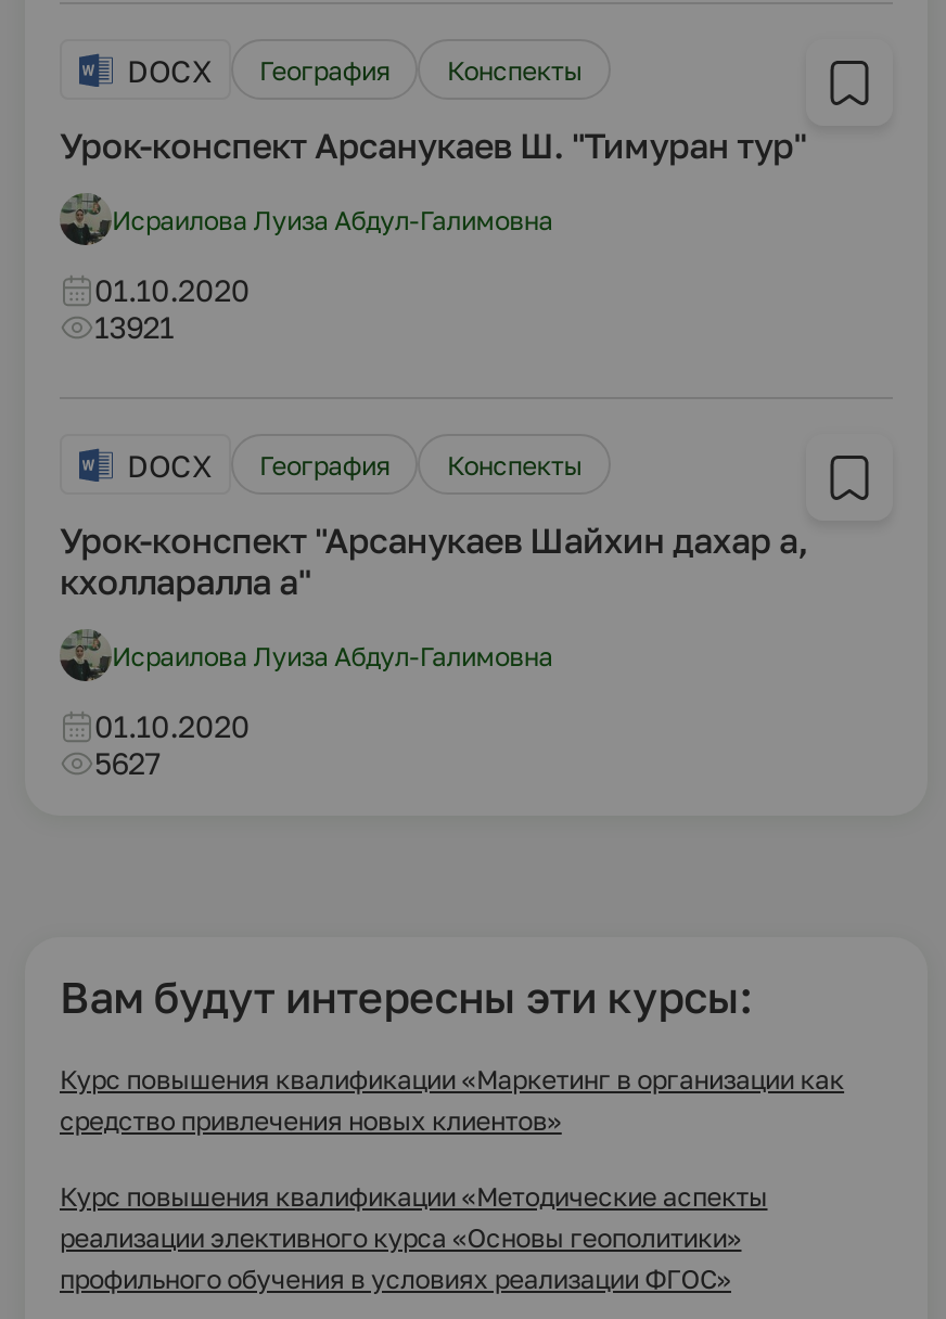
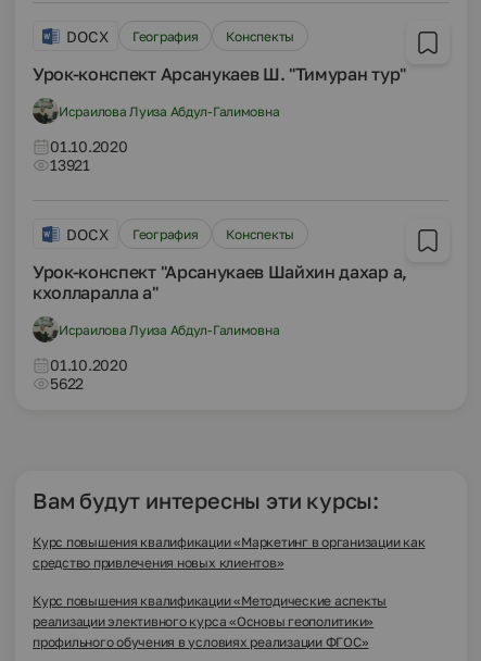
- 5627
+ 5622
